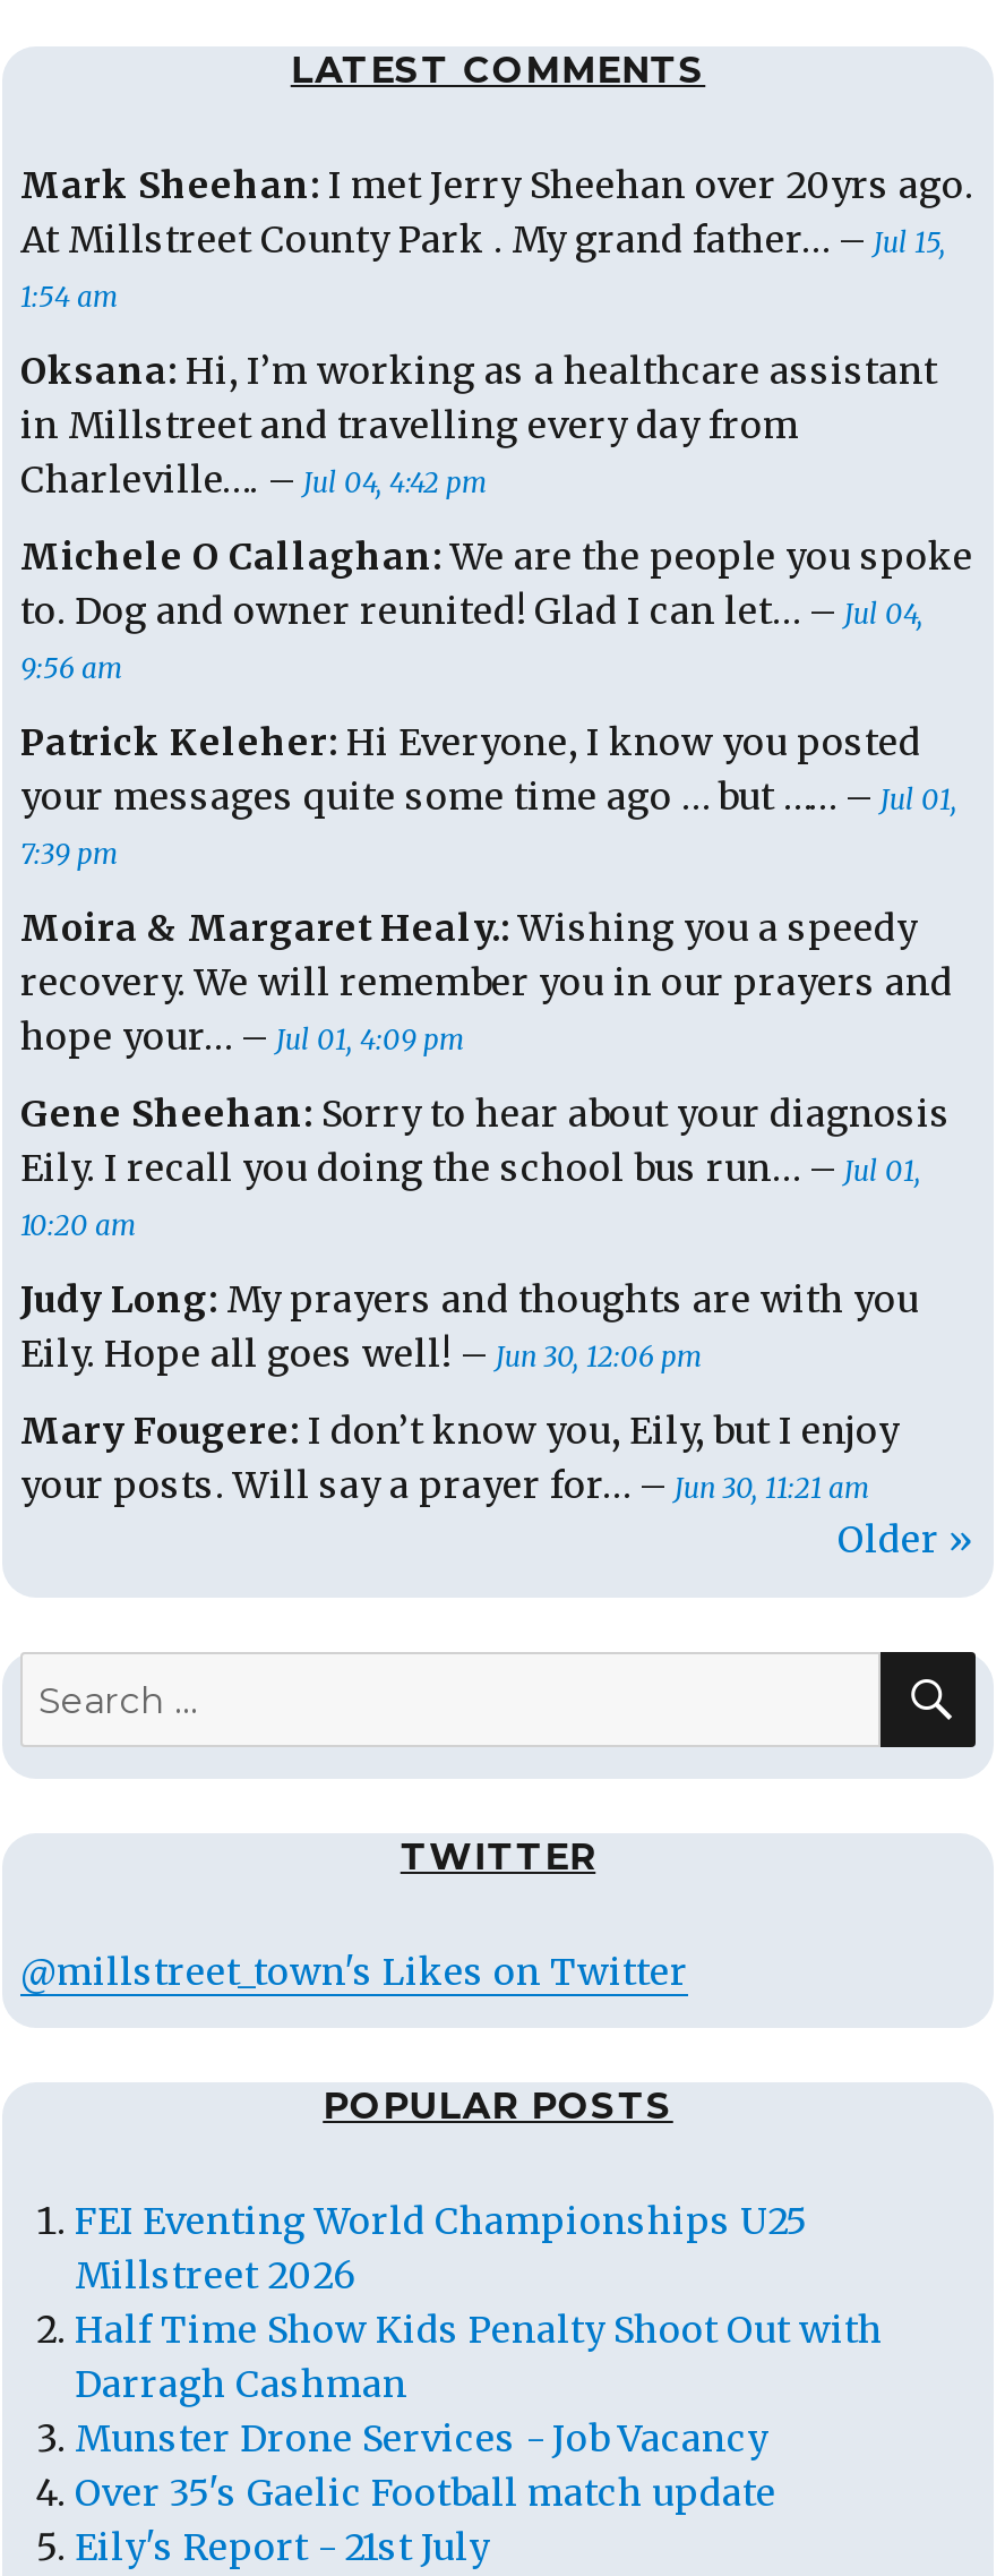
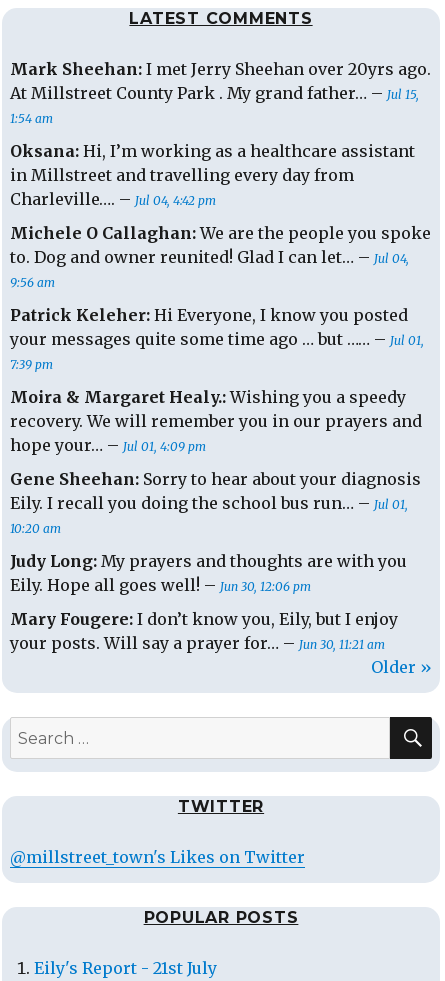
- FEI Eventing World Championships U25
- Millstreet 2026
- Half Time Show Kids Penalty Shoot Out with
- Darragh Cashman
- Munster Drone Services - Job Vacancy
- Over 35's Gaelic Football match update
